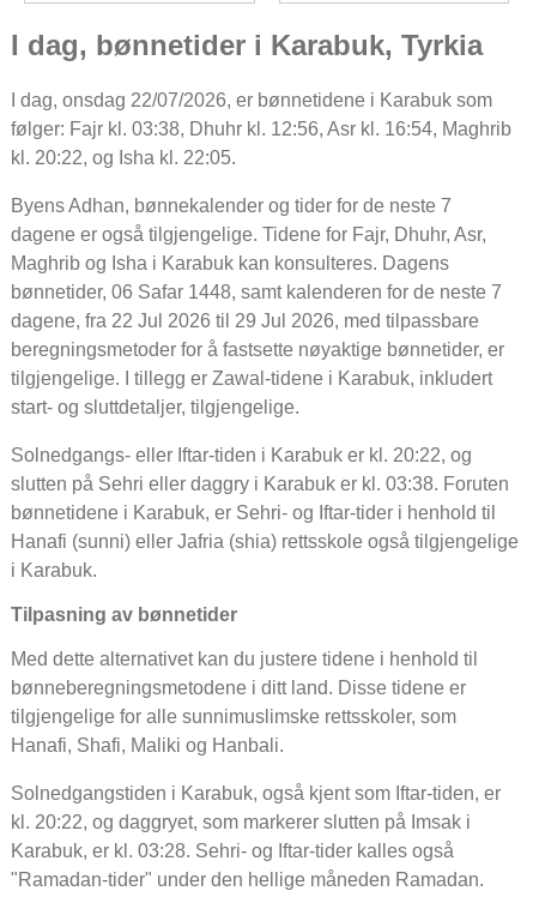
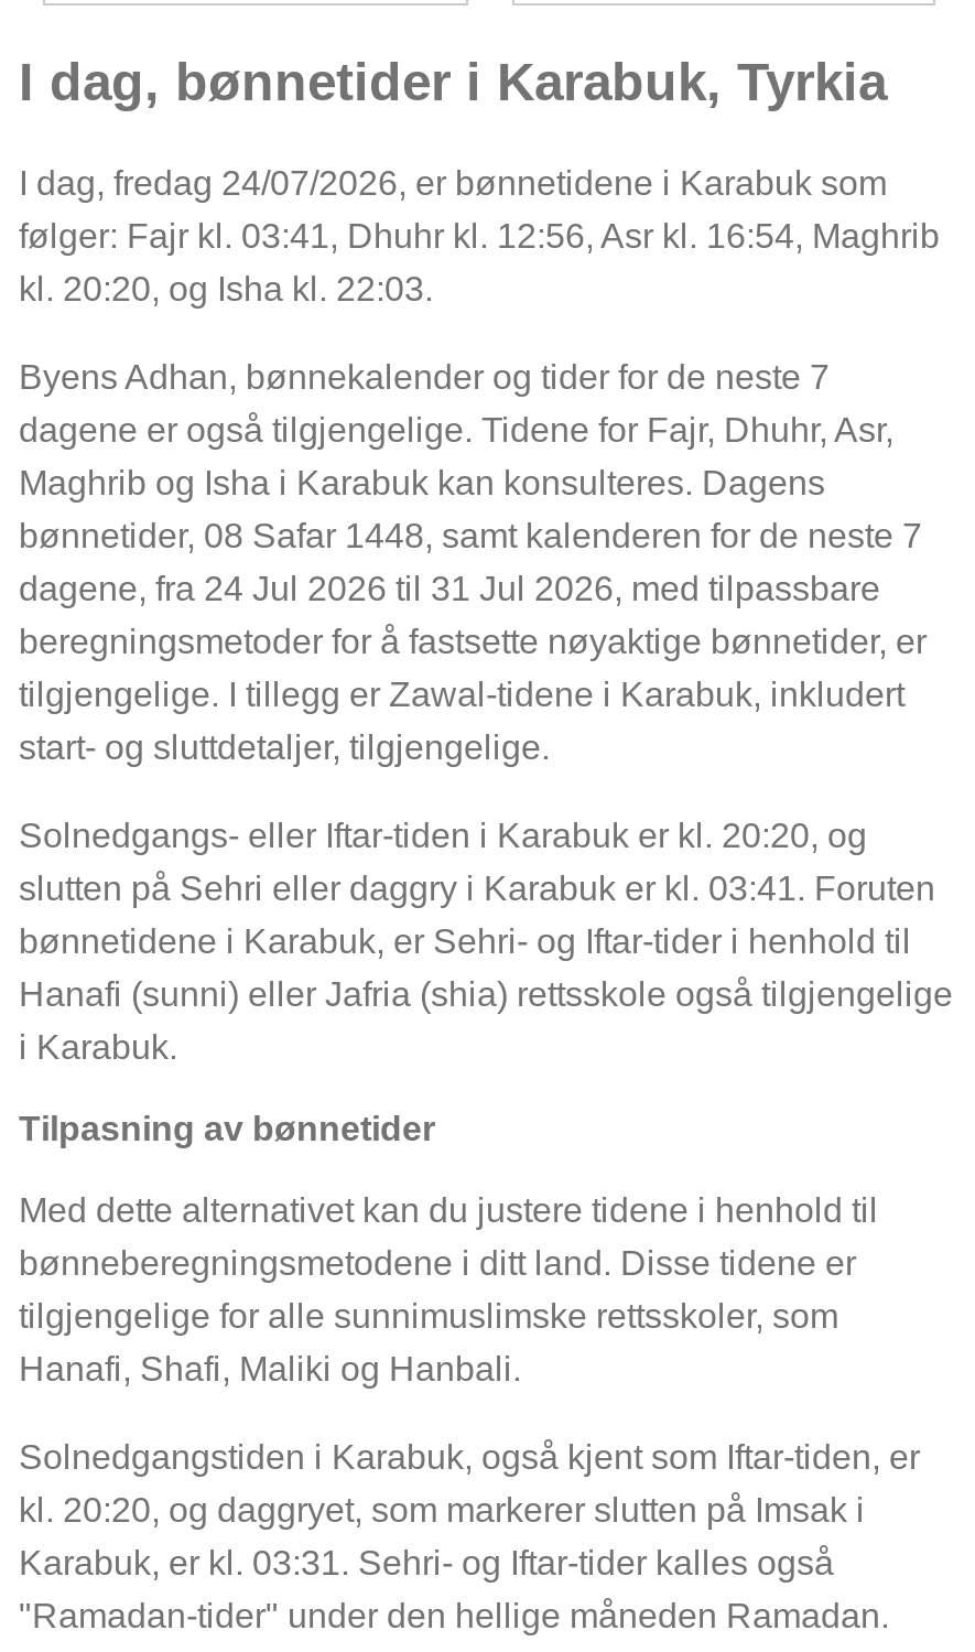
- I dag, onsdag 22/07/2026, er bønnetidene i Karabuk som
+ I dag, fredag 24/07/2026, er bønnetidene i Karabuk som

- følger: Fajr kl. 03:38, Dhuhr kl. 12:56, Asr kl. 16:54, Maghrib
+ følger: Fajr kl. 03:41, Dhuhr kl. 12:56, Asr kl. 16:54, Maghrib

- kl. 20:22, og Isha kl. 22:05.
+ kl. 20:20, og Isha kl. 22:03.

- bønnetider, 06 Safar 1448, samt kalenderen for de neste 7
+ bønnetider, 08 Safar 1448, samt kalenderen for de neste 7

- dagene, fra 22 Jul 2026 til 29 Jul 2026, med tilpassbare
+ dagene, fra 24 Jul 2026 til 31 Jul 2026, med tilpassbare

- Solnedgangs- eller Iftar-tiden i Karabuk er kl. 20:22, og
+ Solnedgangs- eller Iftar-tiden i Karabuk er kl. 20:20, og

- slutten på Sehri eller daggry i Karabuk er kl. 03:38. Foruten
+ slutten på Sehri eller daggry i Karabuk er kl. 03:41. Foruten

- kl. 20:22, og daggryet, som markerer slutten på Imsak i
+ kl. 20:20, og daggryet, som markerer slutten på Imsak i

- Karabuk, er kl. 03:28. Sehri- og Iftar-tider kalles også
+ Karabuk, er kl. 03:31. Sehri- og Iftar-tider kalles også
